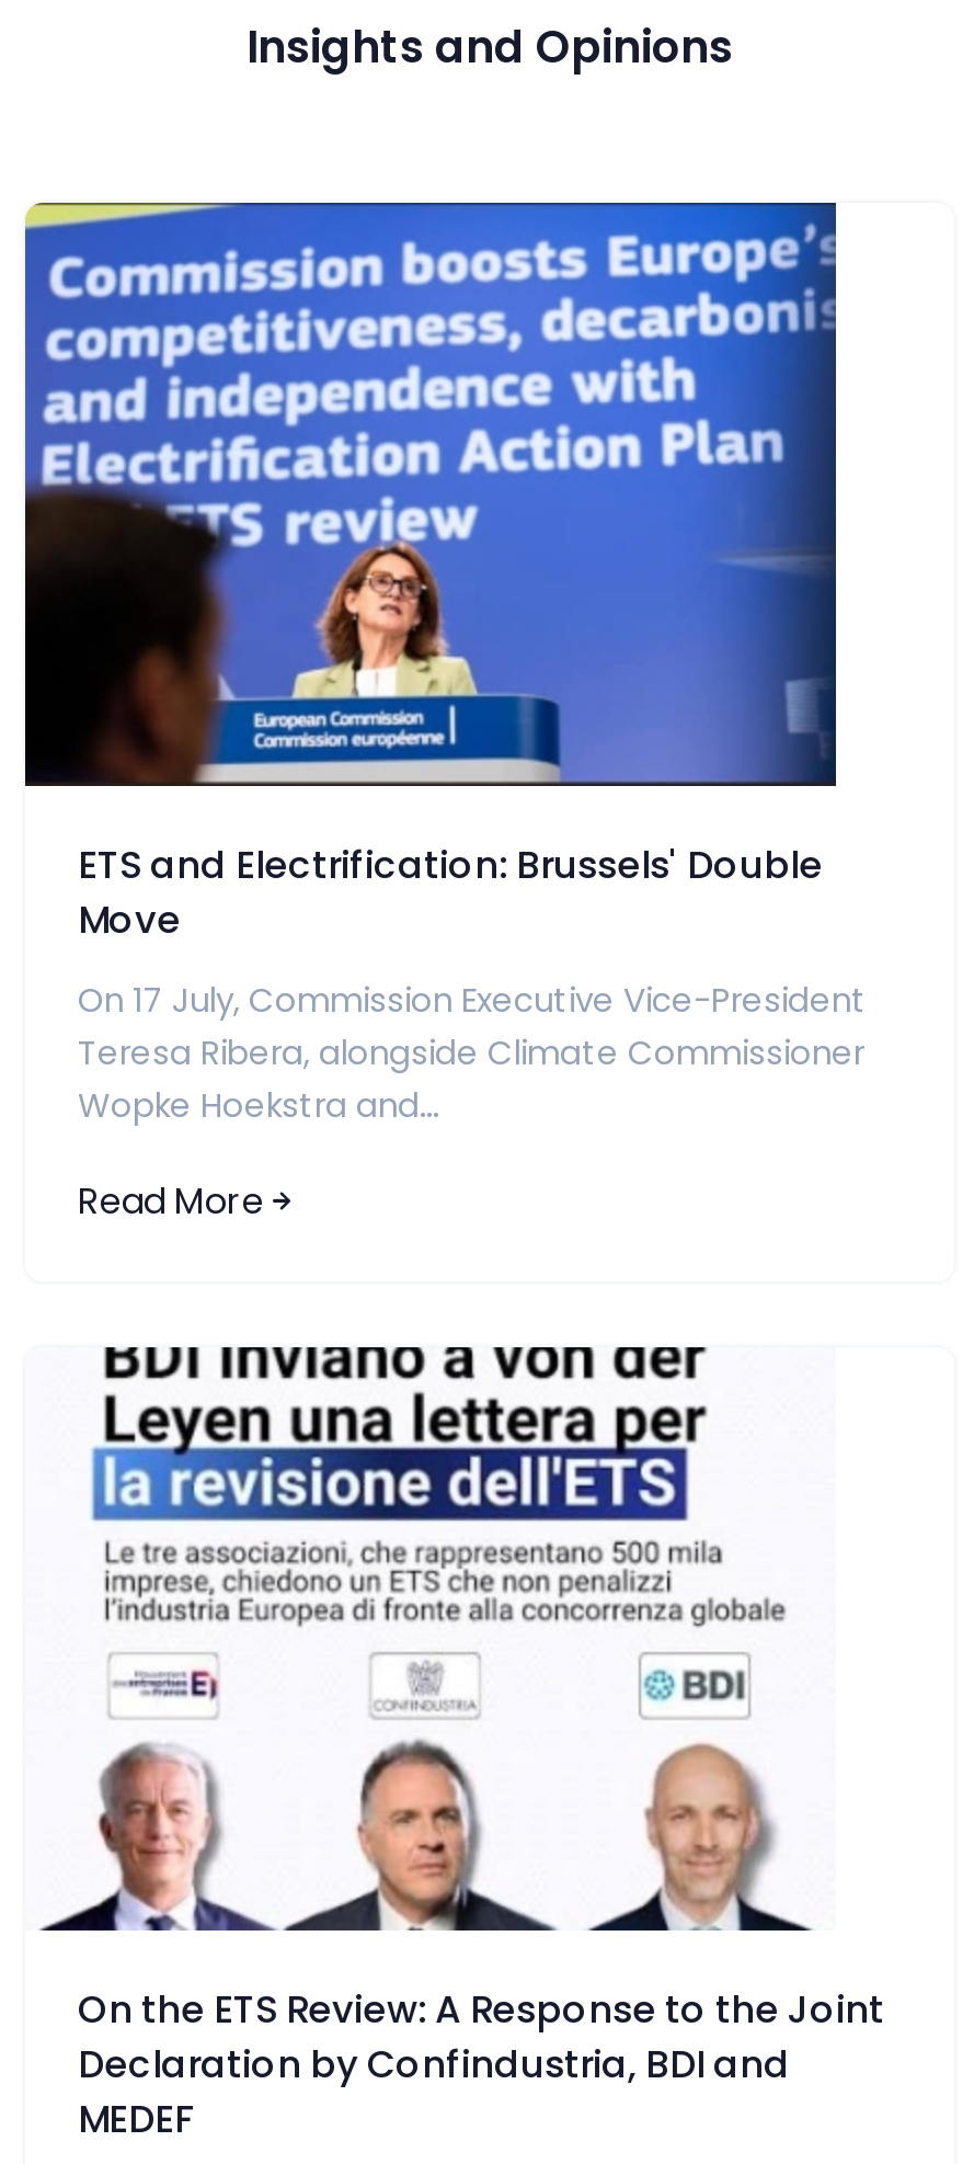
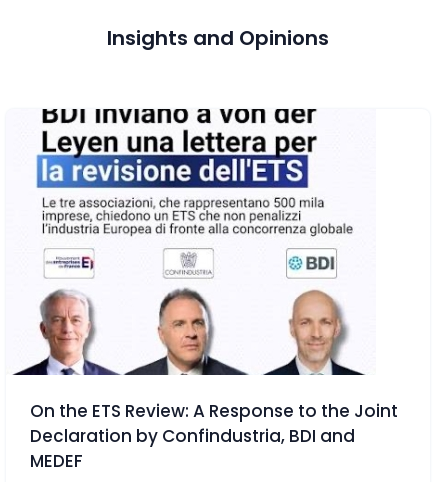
- [image]
- ETS and Electrification: Brussels' Double
- Move
- On 17 July, Commission Executive Vice-President
- Teresa Ribera, alongside Climate Commissioner
- Wopke Hoekstra and...
- Read More
